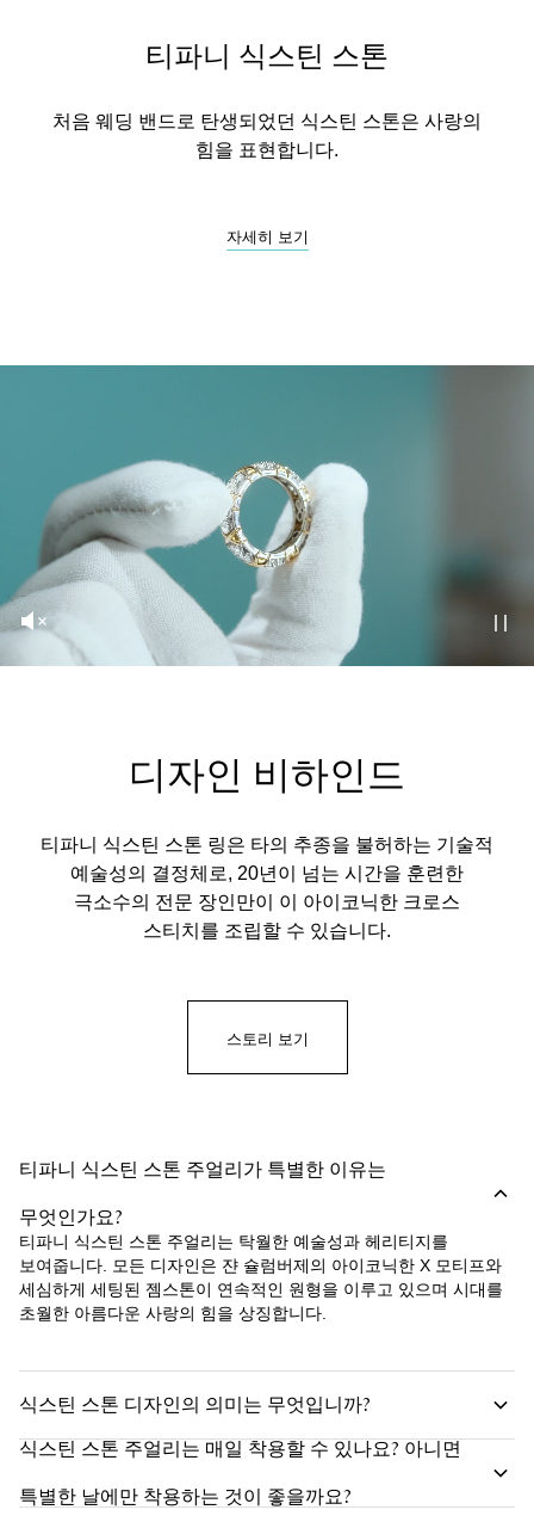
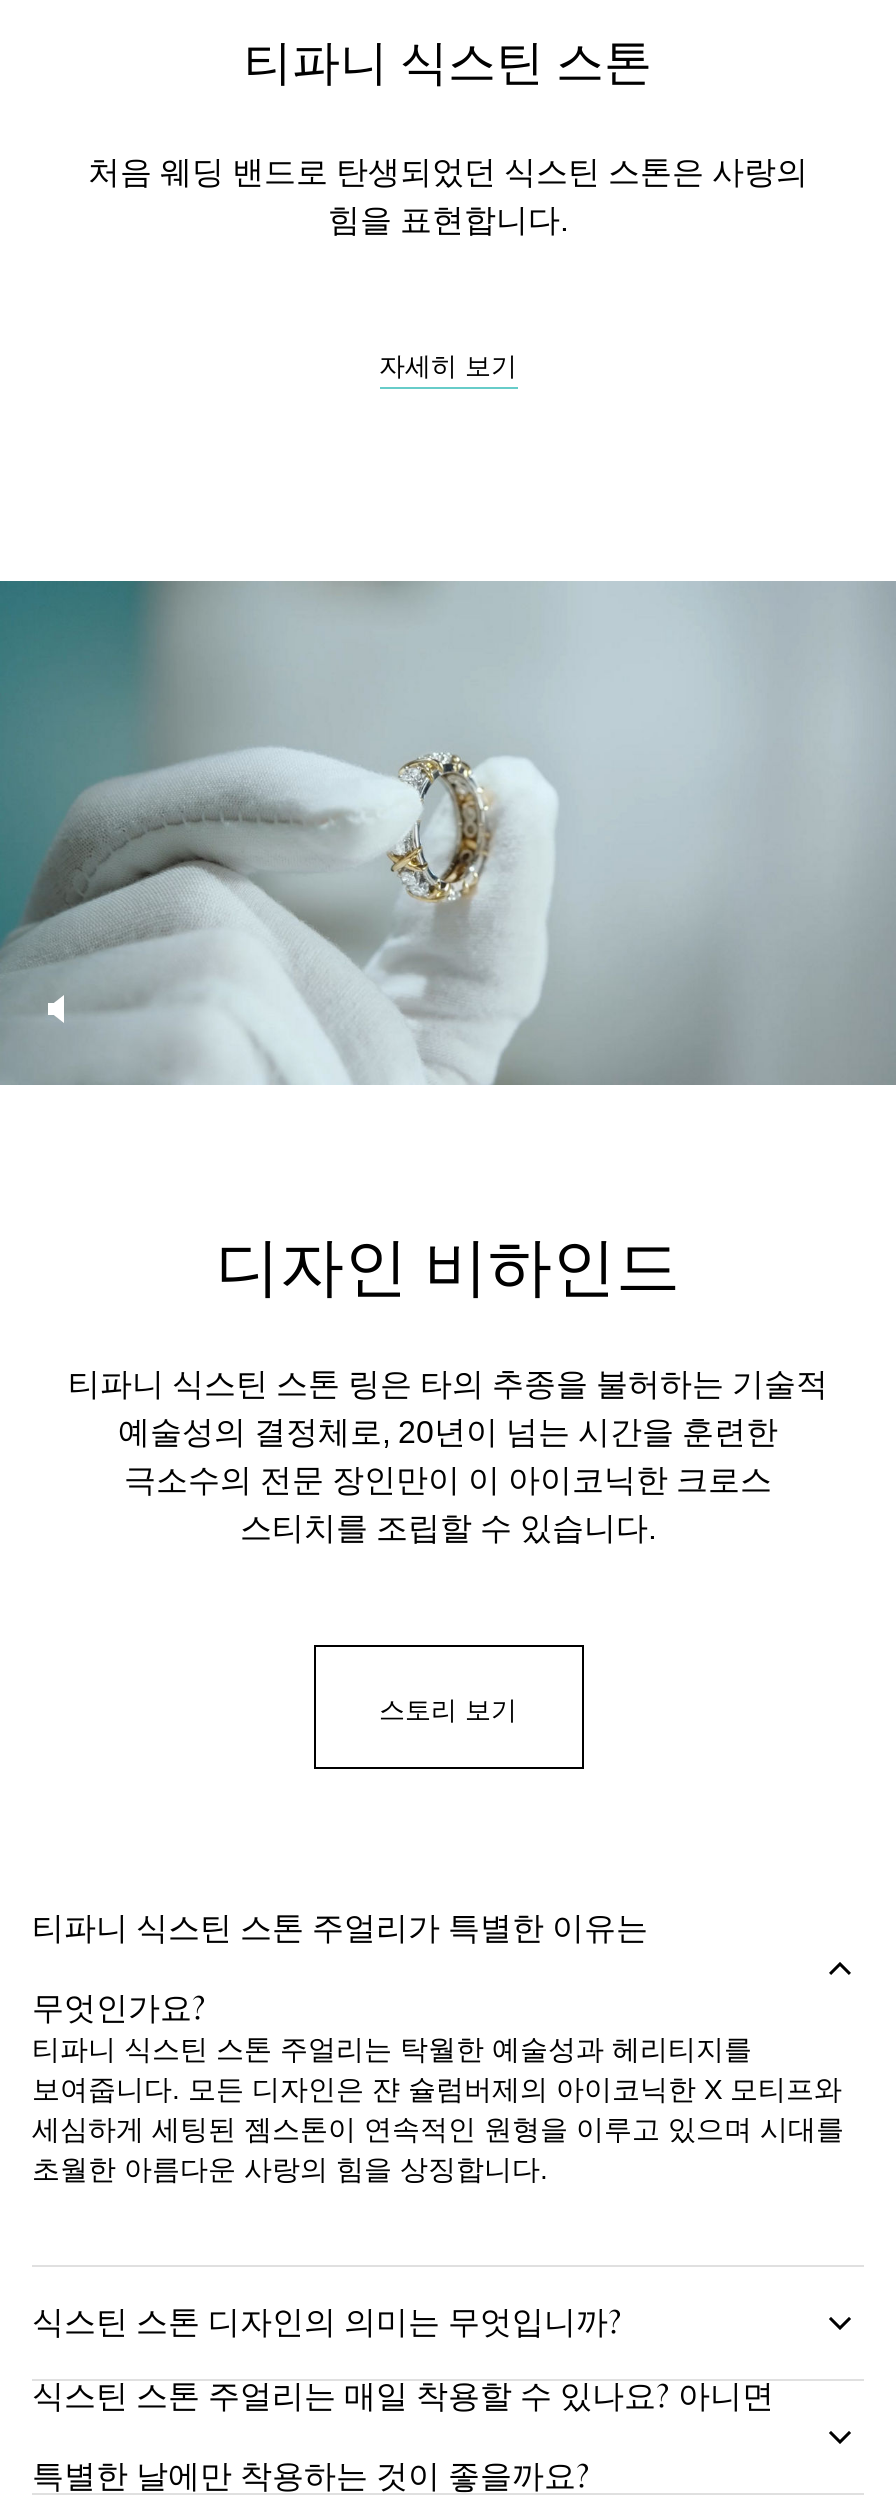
- [image]
+ [image]
